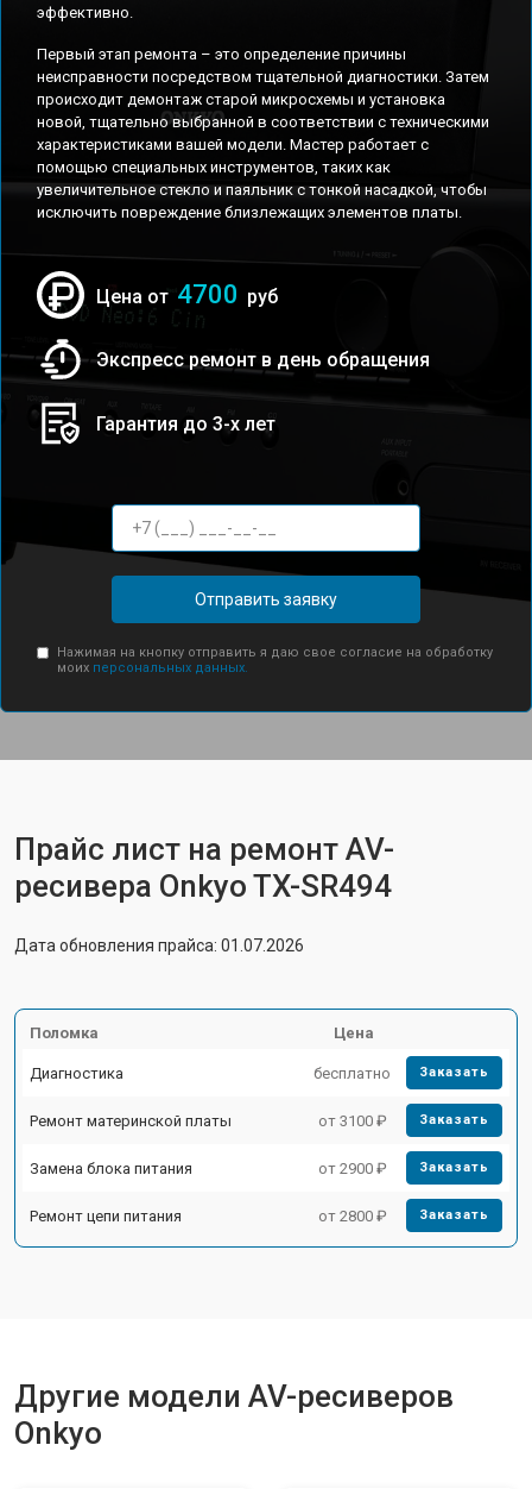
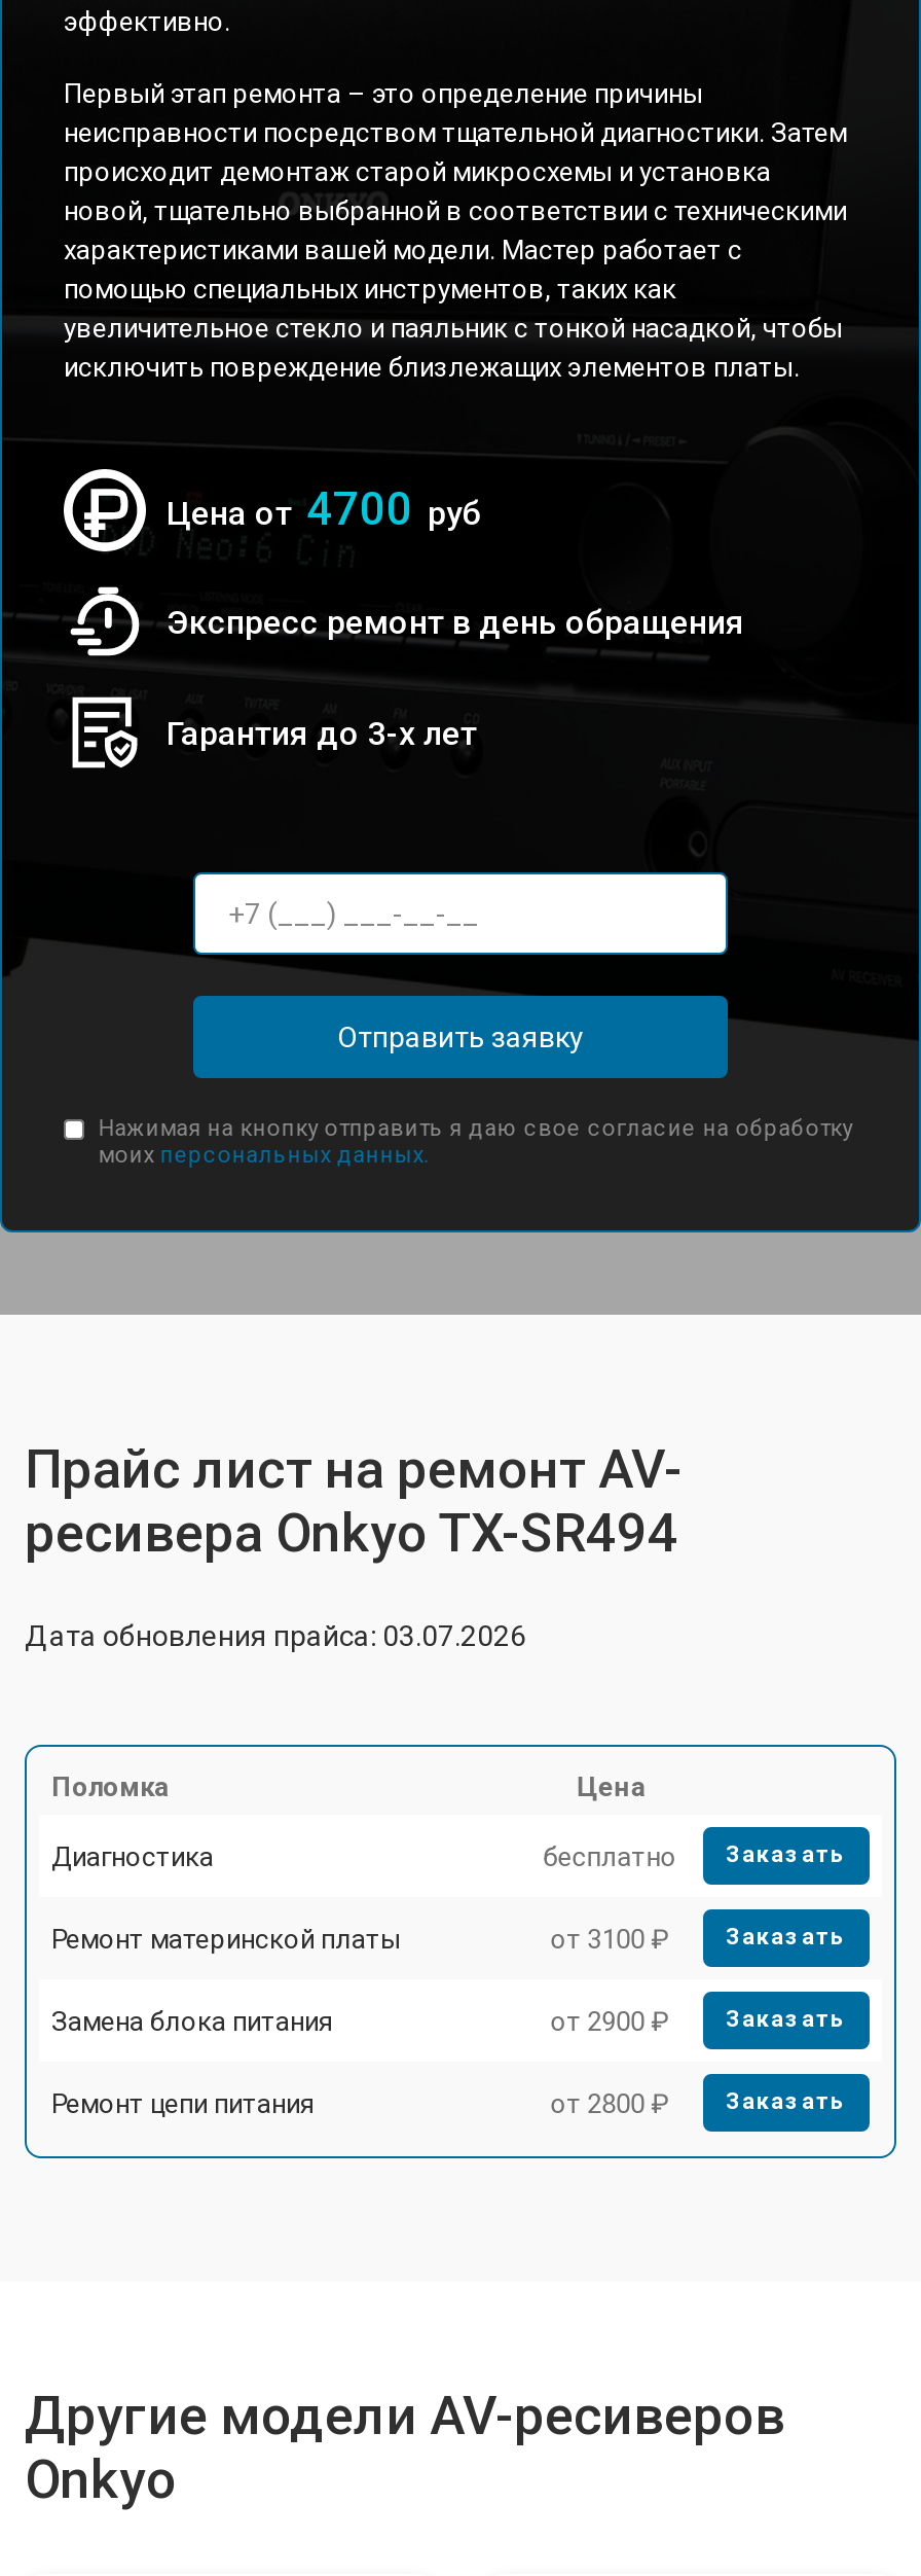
- Дата обновления прайса: 01.07.2026
+ Дата обновления прайса: 03.07.2026
